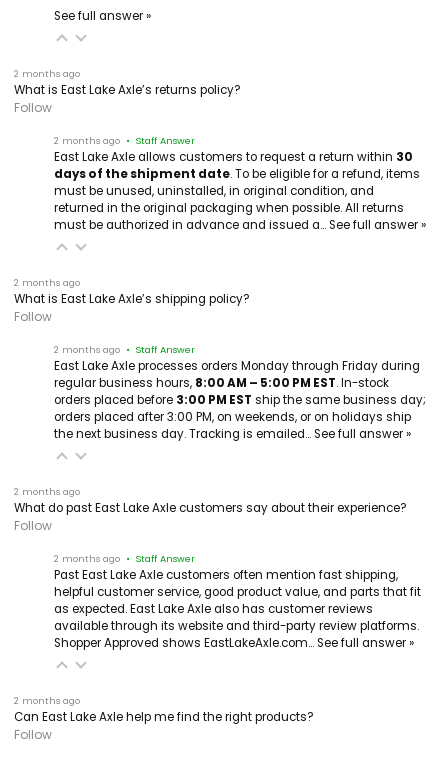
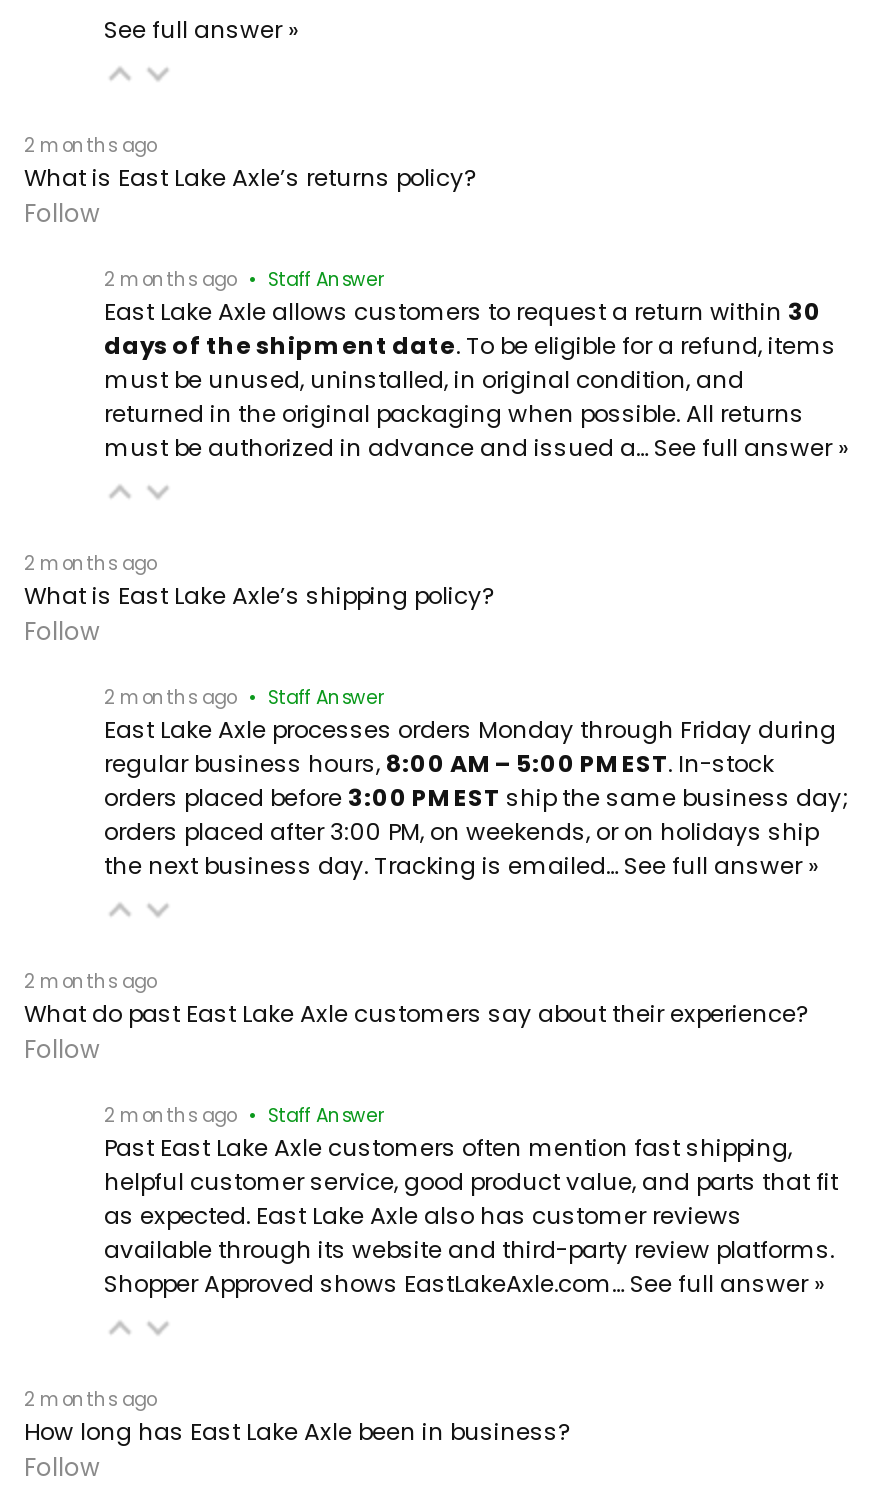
- Can East Lake Axle help me find the right products?
+ How long has East Lake Axle been in business?
